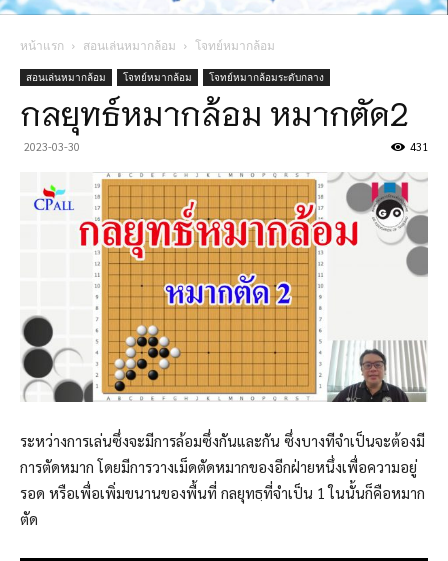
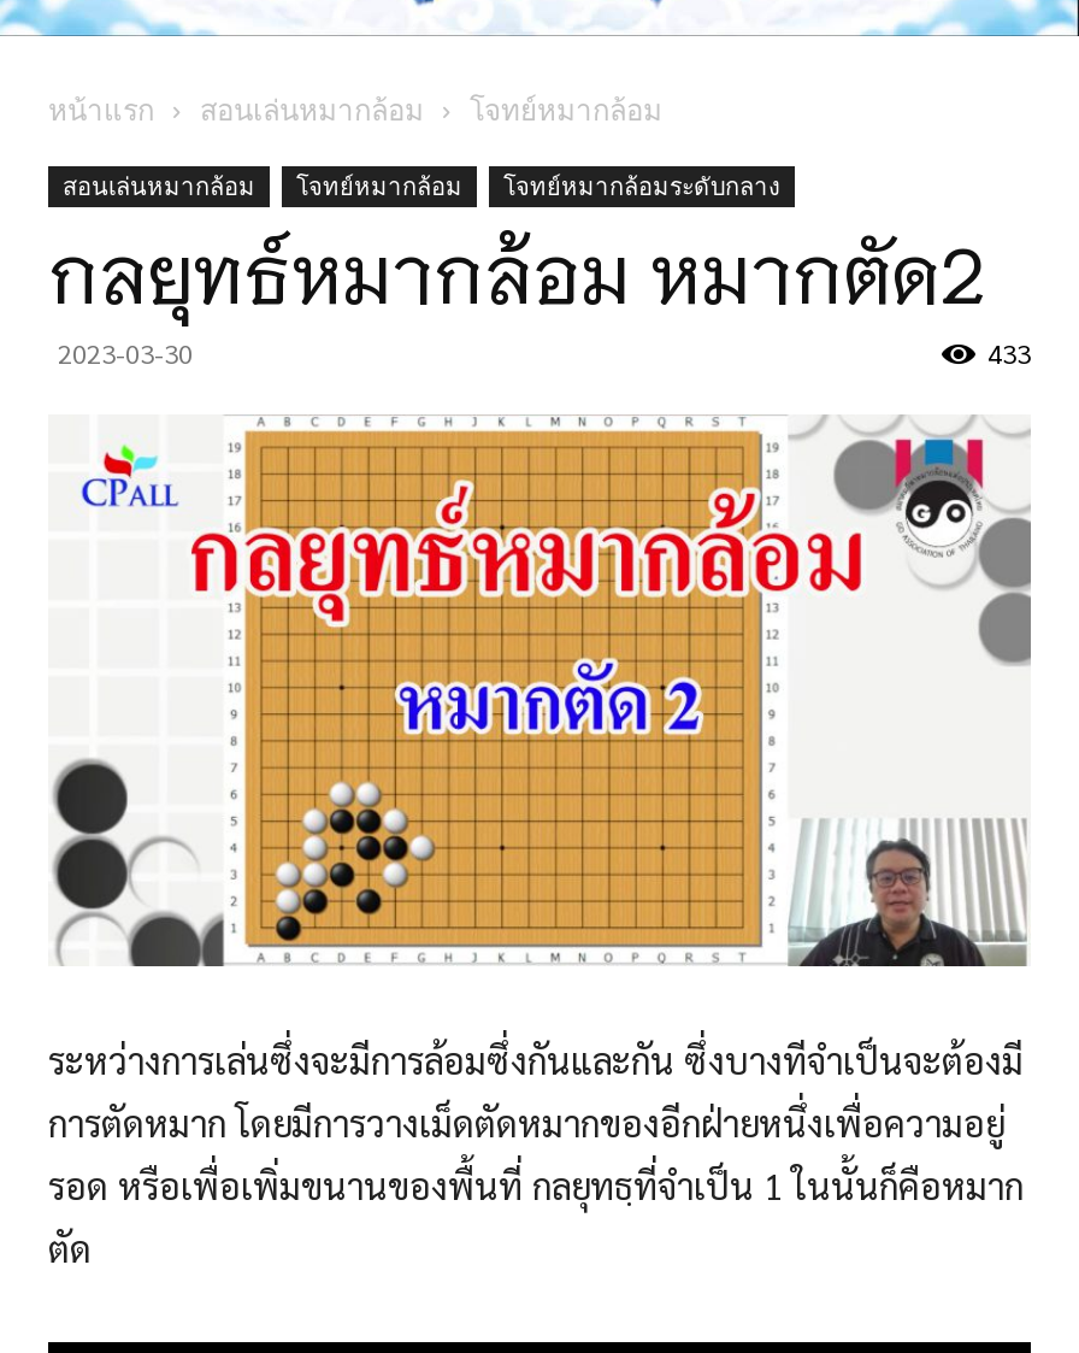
- 431
+ 433
